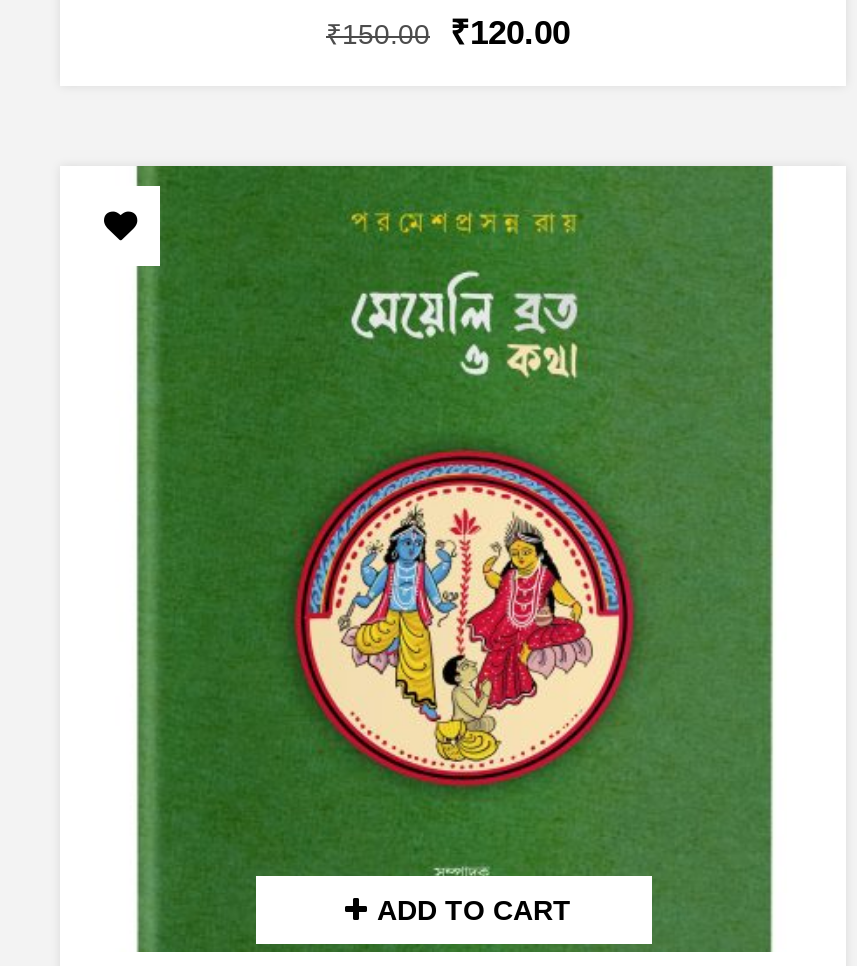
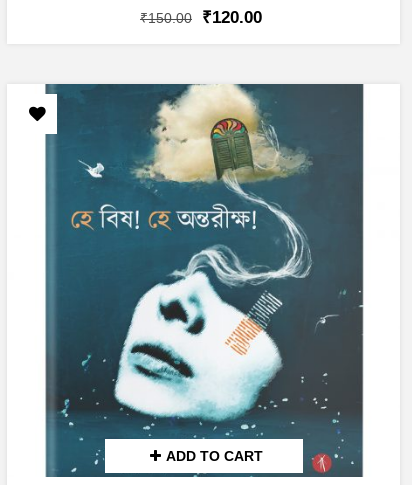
- [image]
+ [image]
